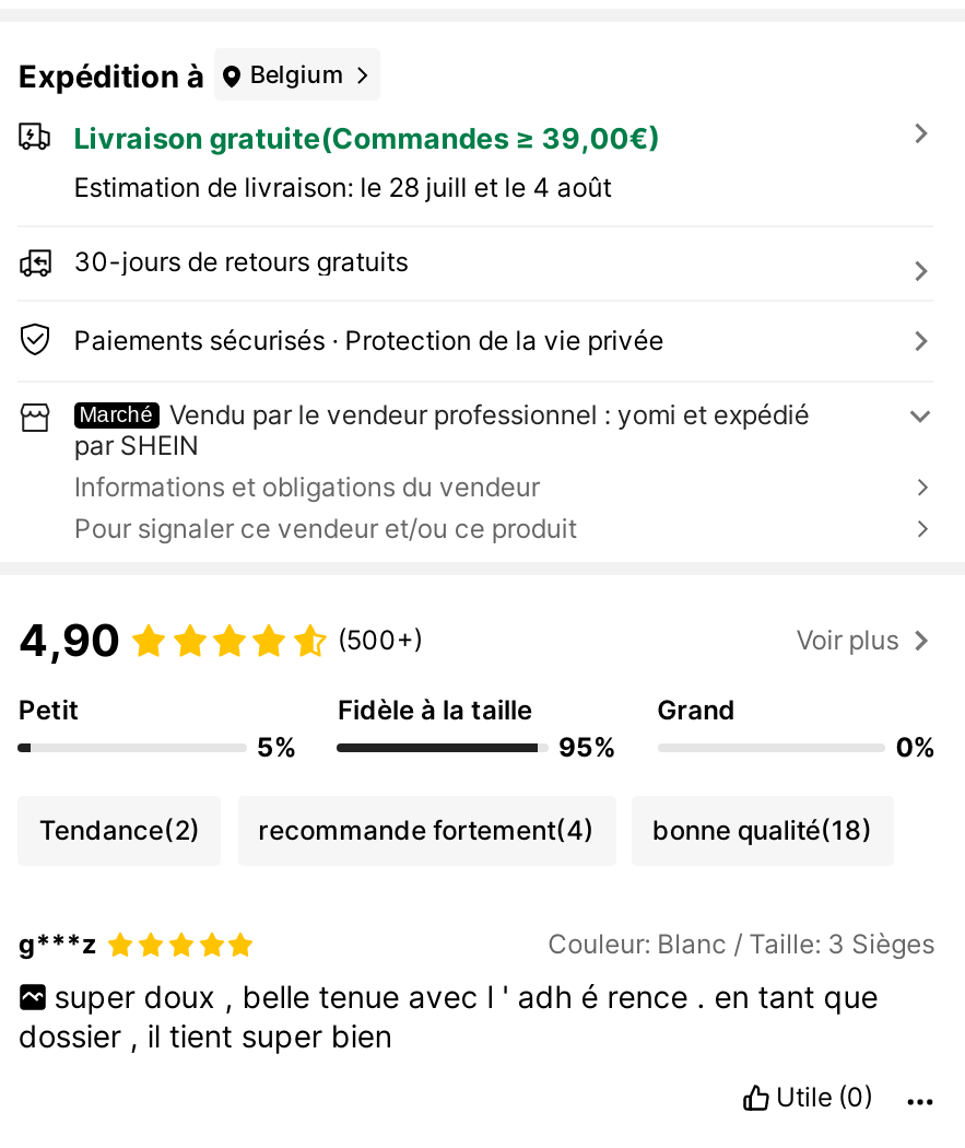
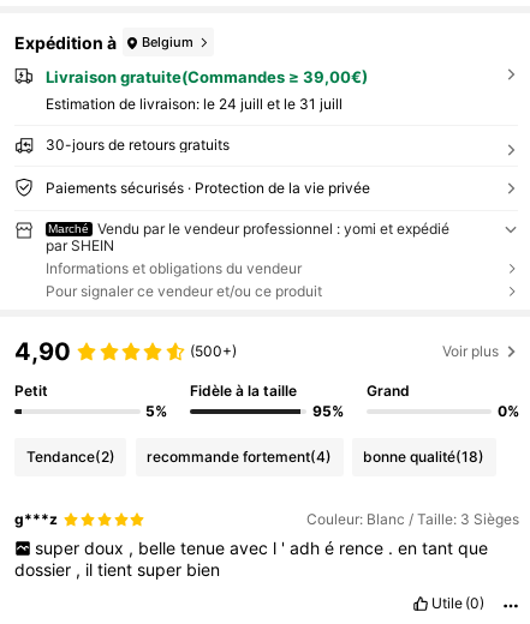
- Estimation de livraison: le 28 juill et le 4 août
+ Estimation de livraison: le 24 juill et le 31 juill
